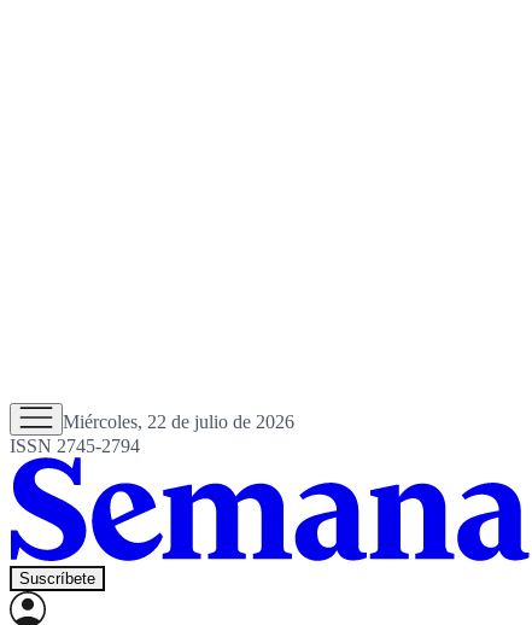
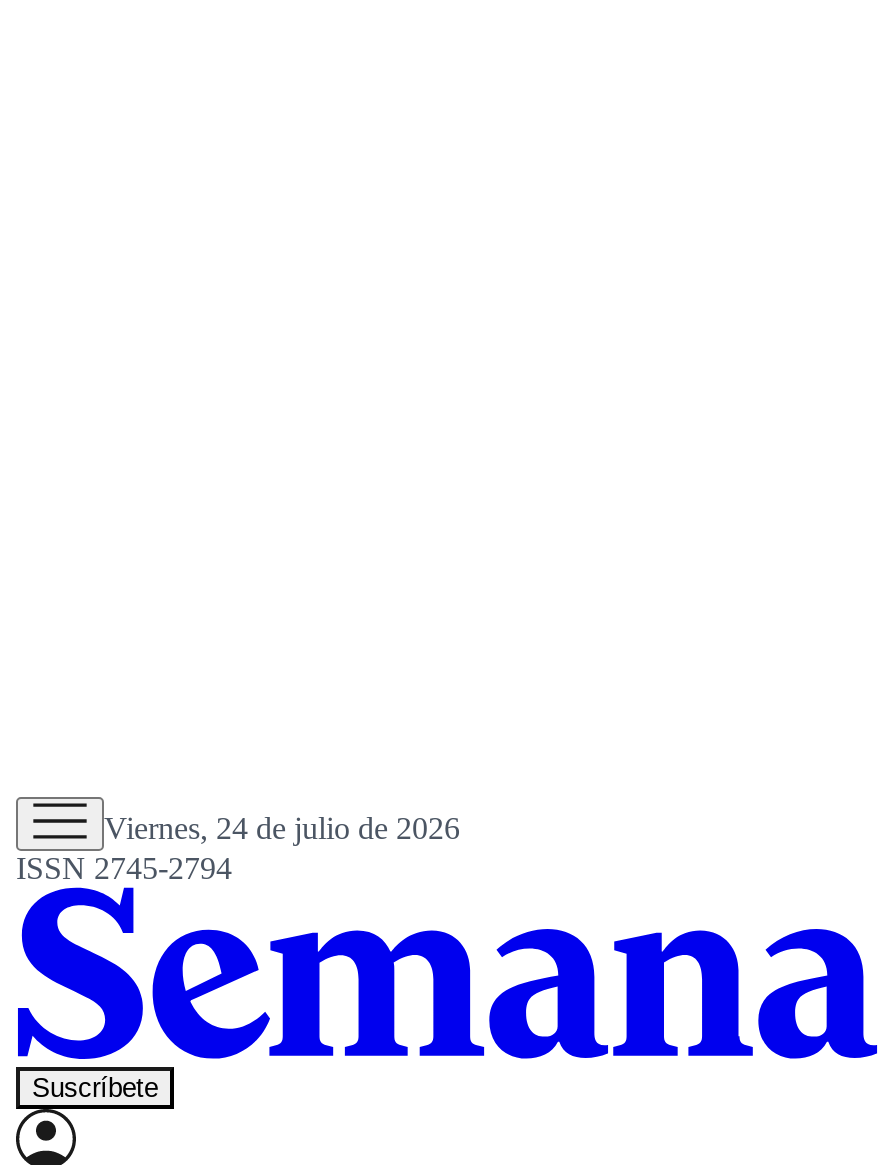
- Miércoles, 22 de julio de 2026
+ Viernes, 24 de julio de 2026
